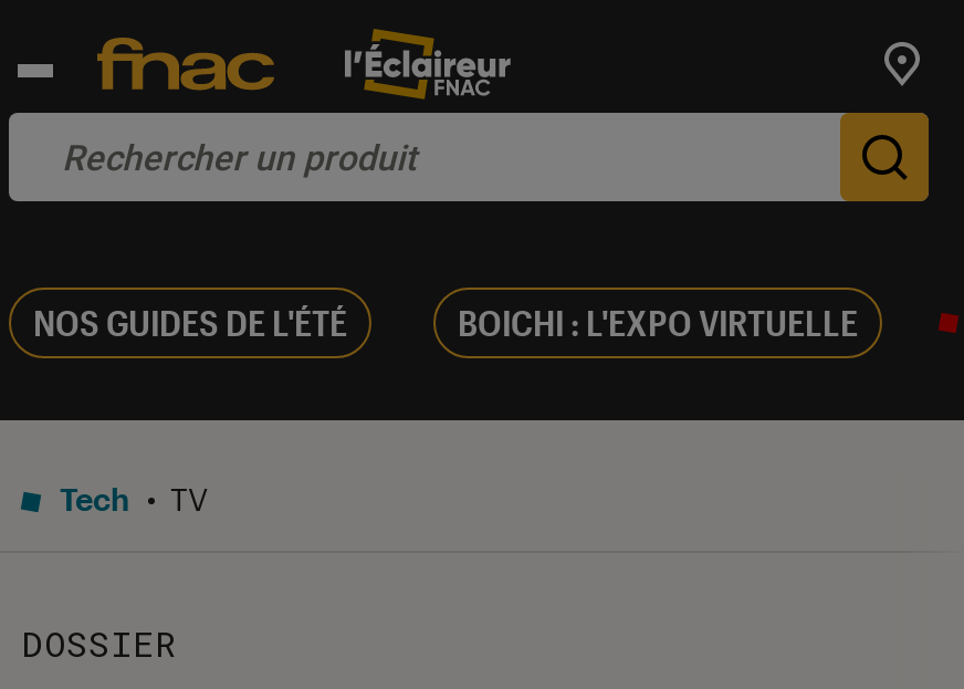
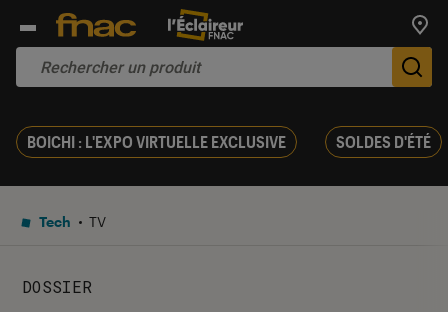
- NOS GUIDES DE L'ÉTÉ
- BOICHI : L'EXPO VIRTUELLE
+ BOICHI : L'EXPO VIRTUELLE EXCLUSIVE
+ SOLDES D'ÉTÉ
